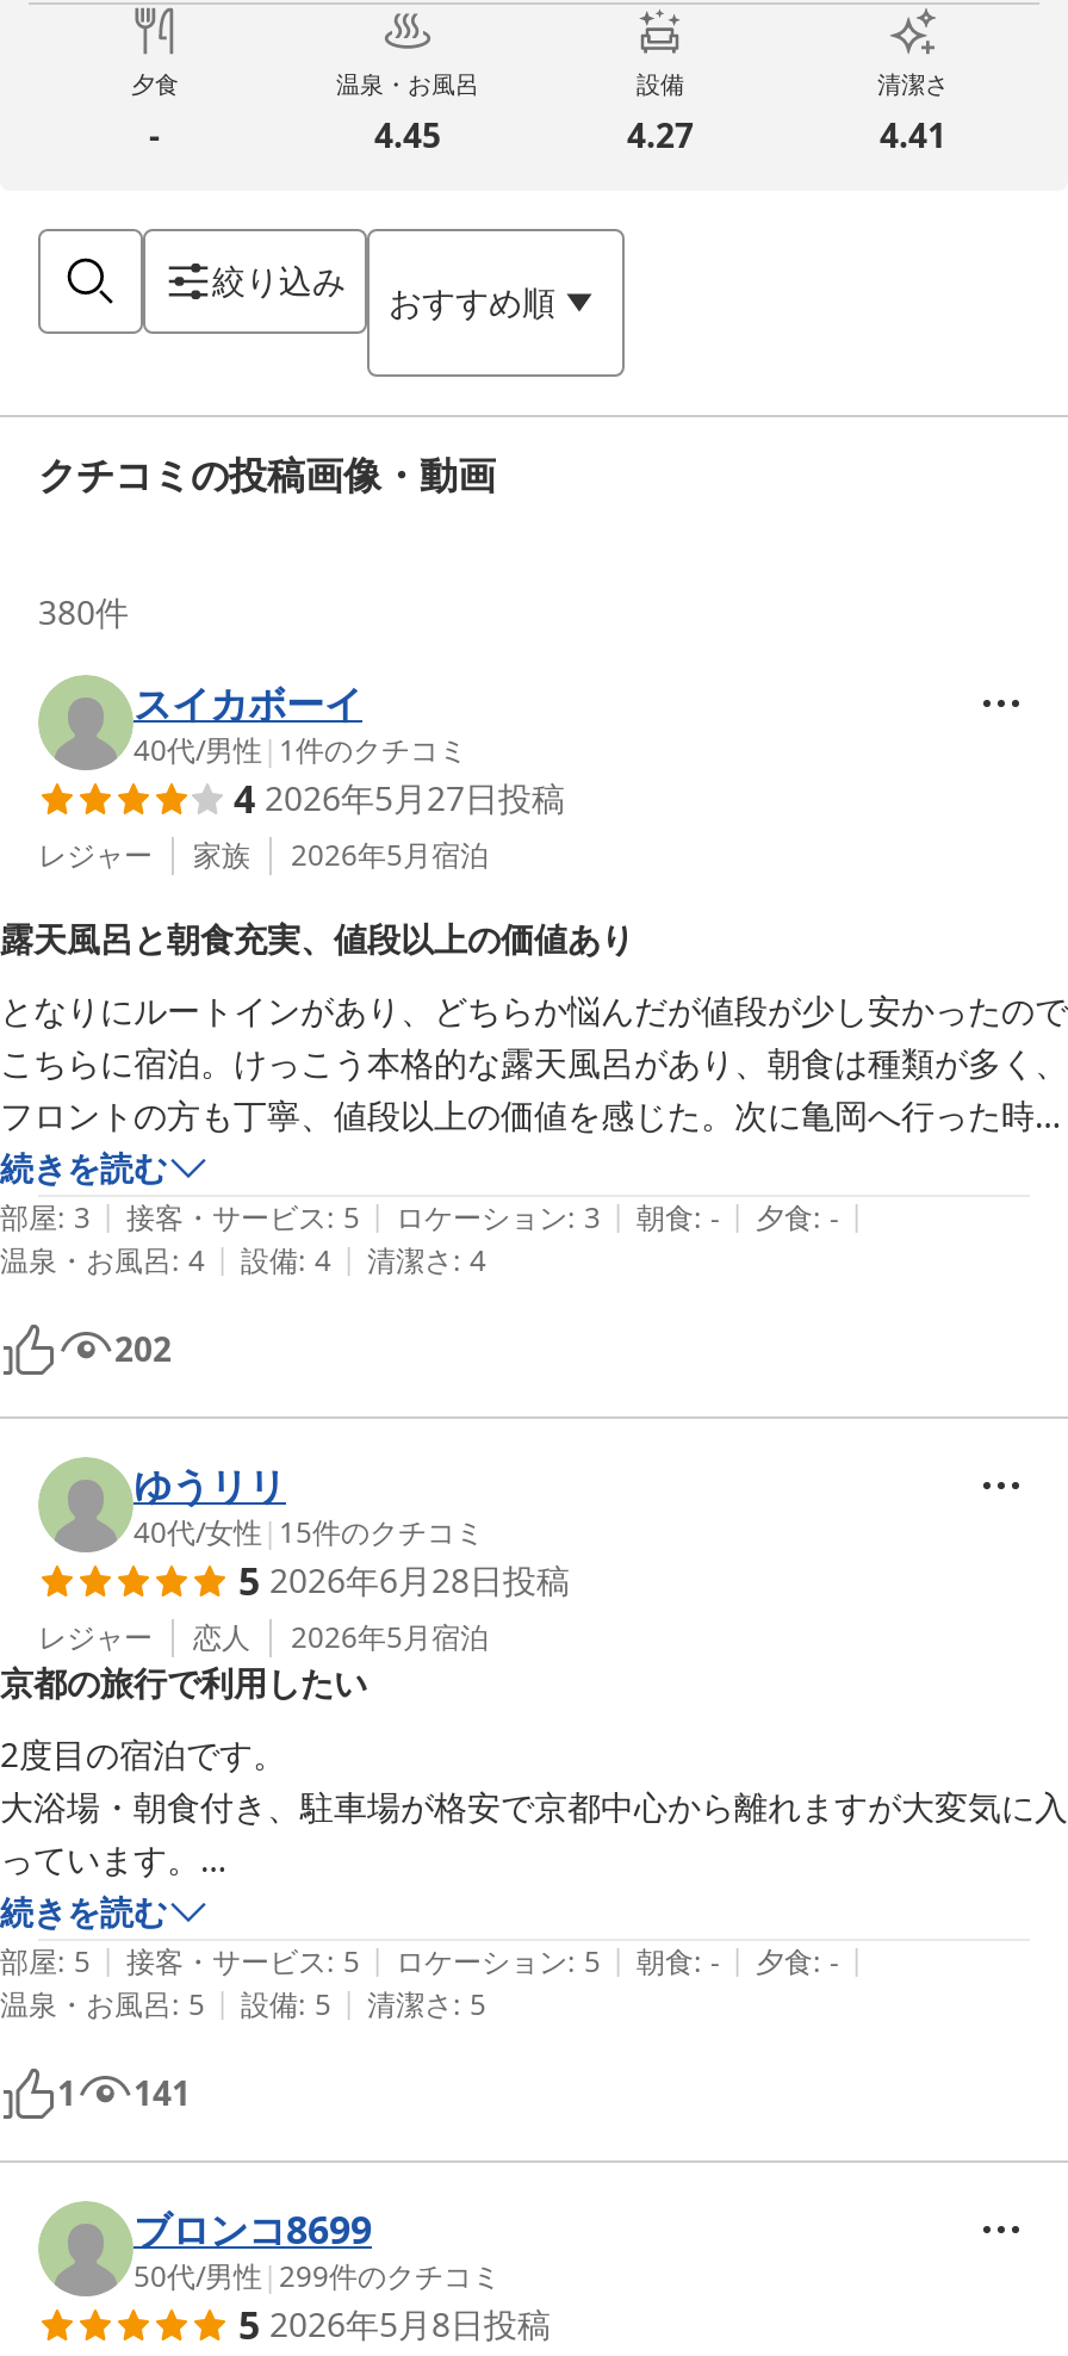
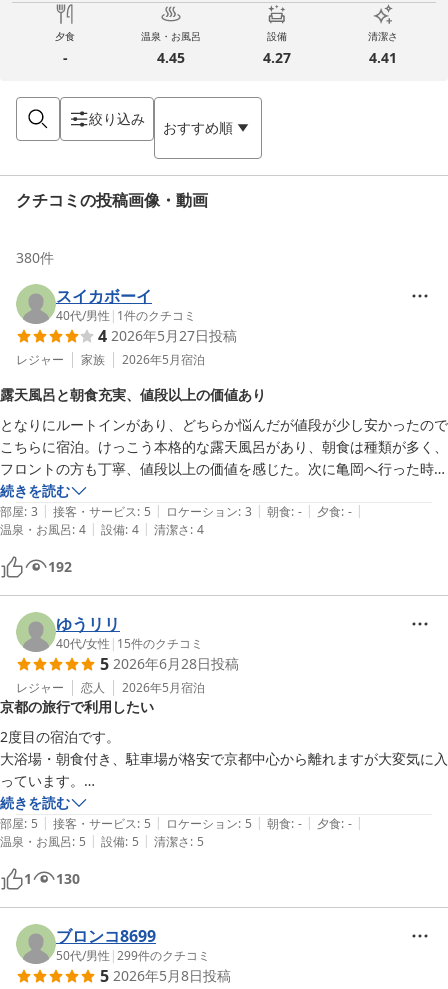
- 202
+ 192

- 1 141
+ 1 130
